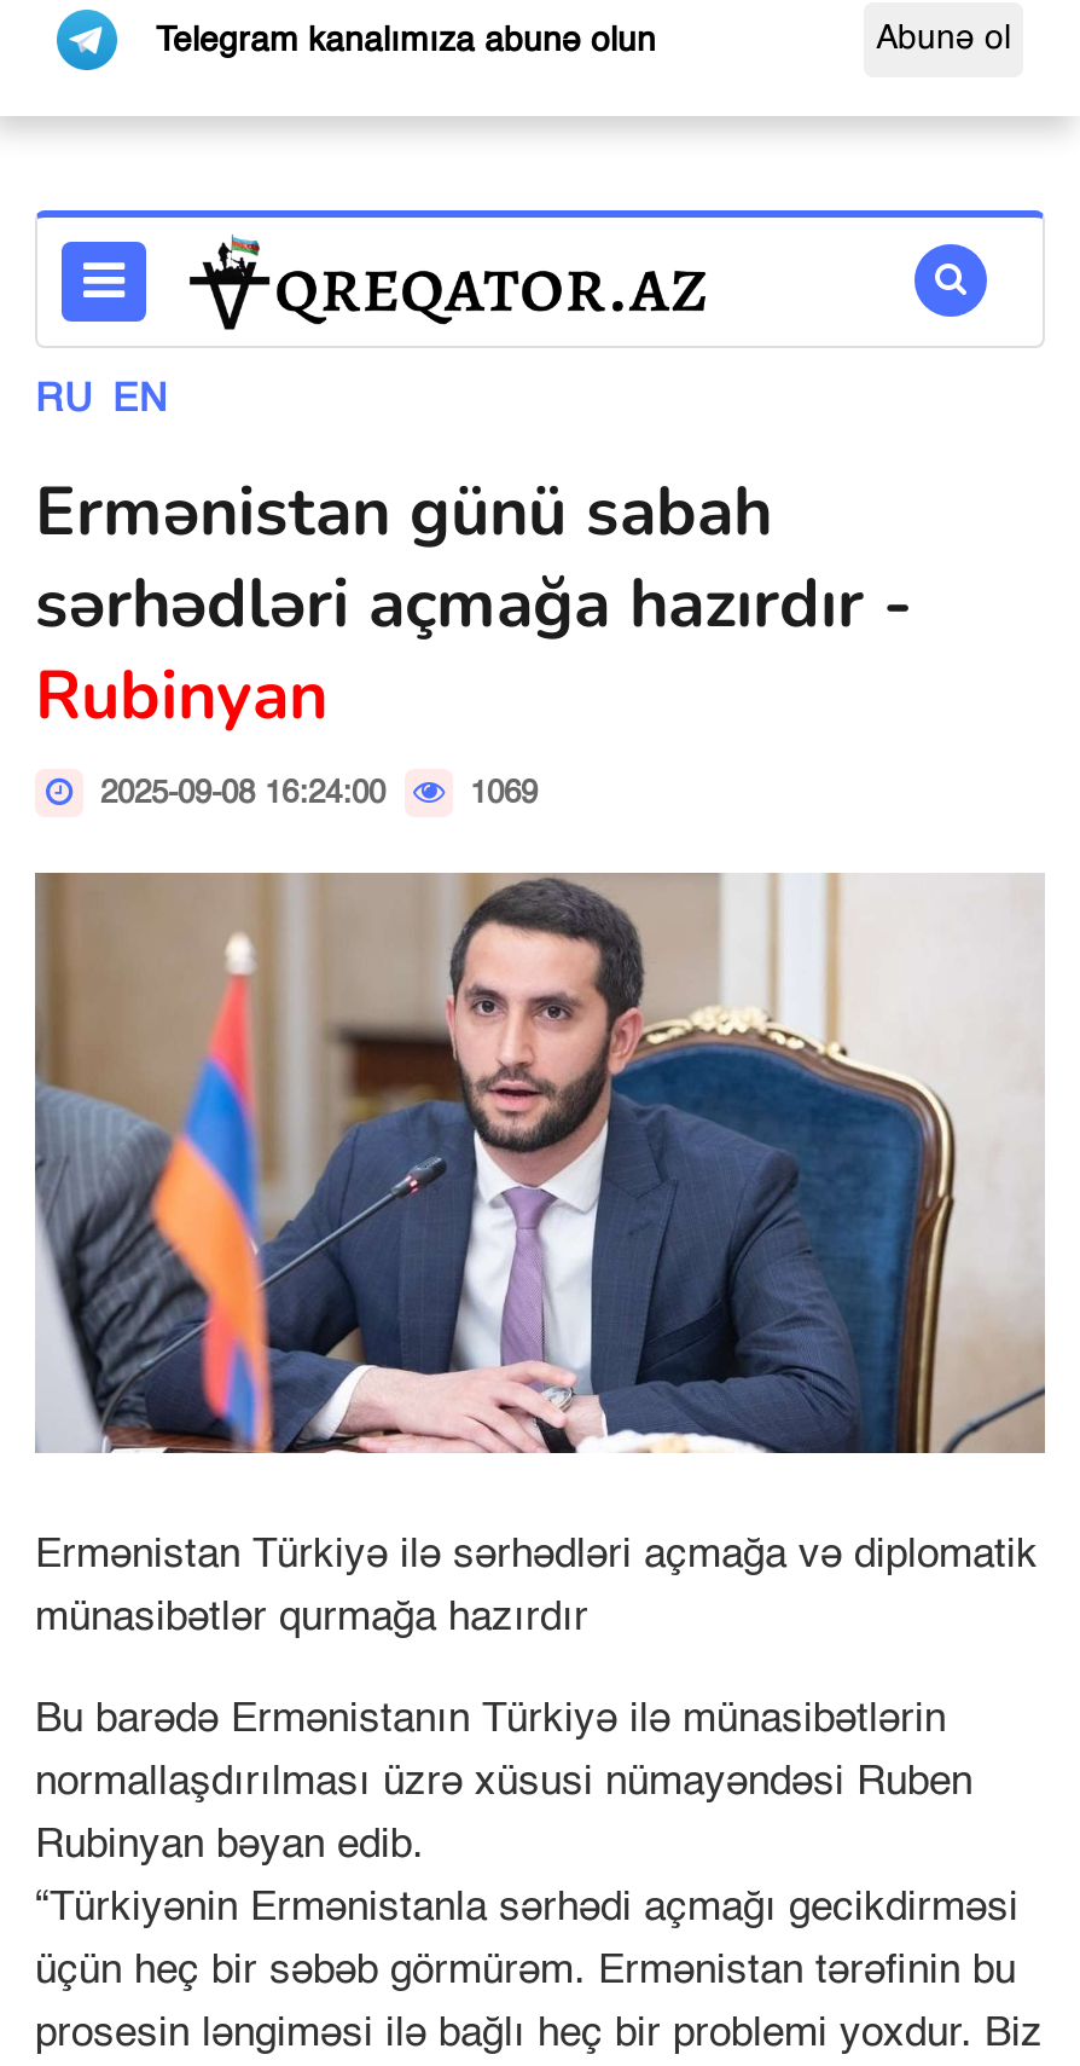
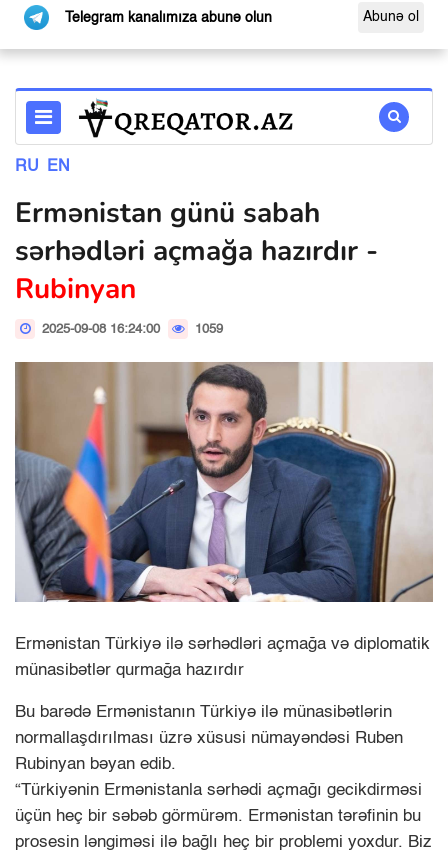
- 1069
+ 1059
